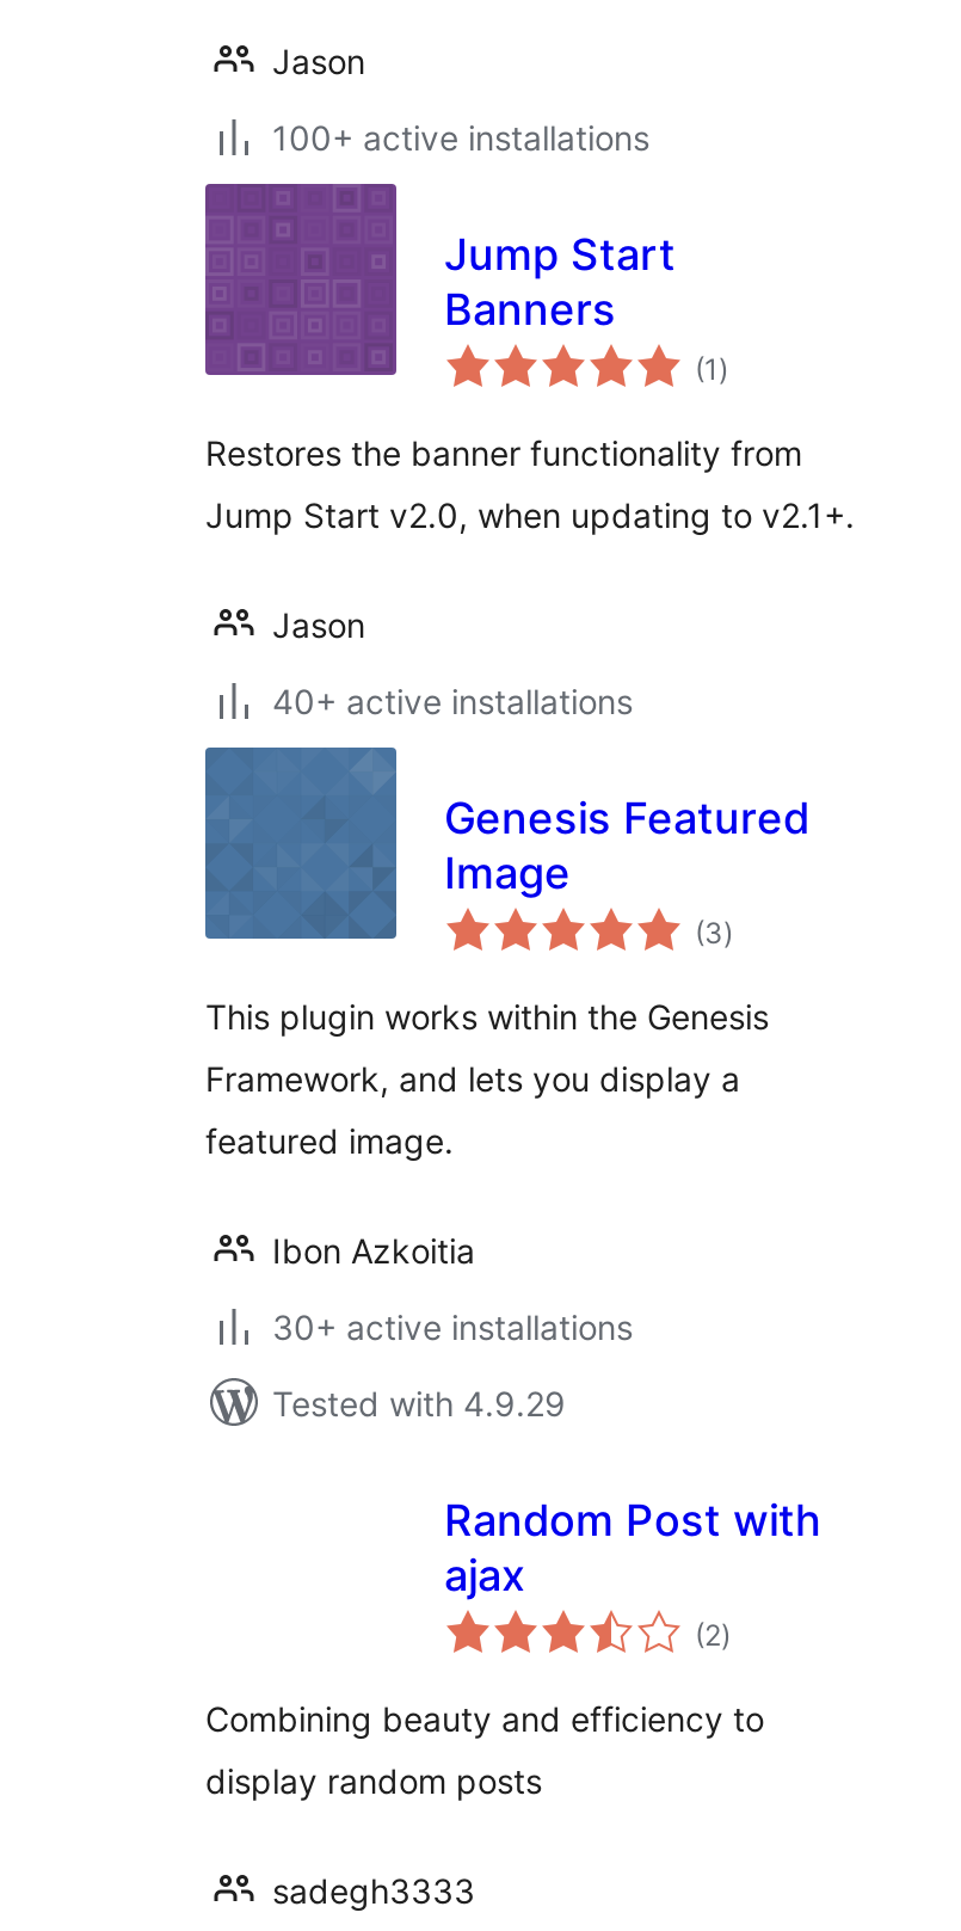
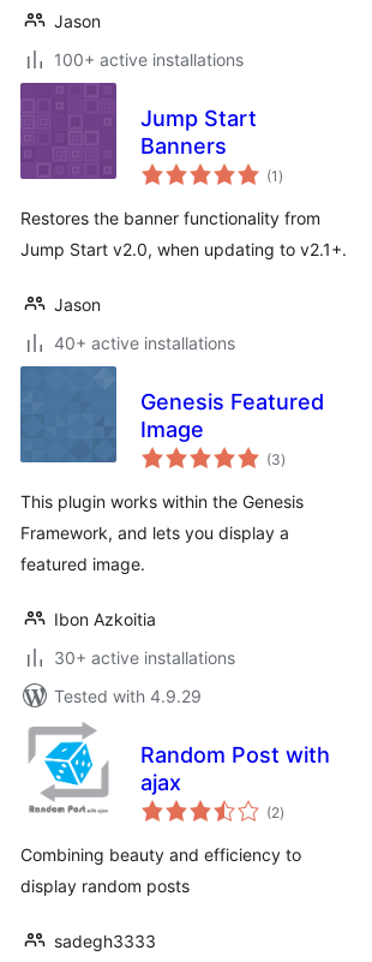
+ [image]
